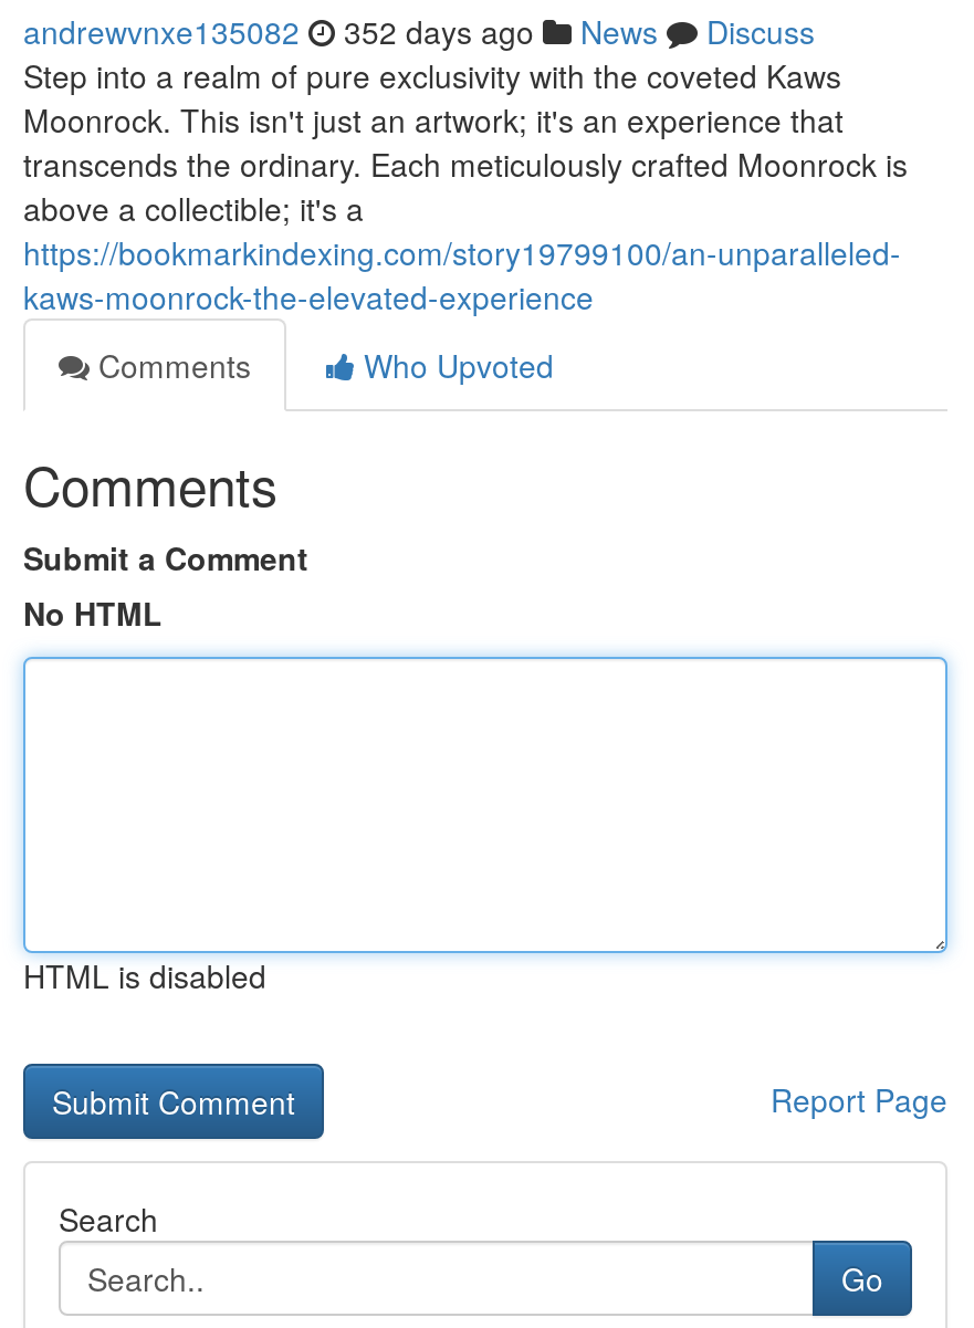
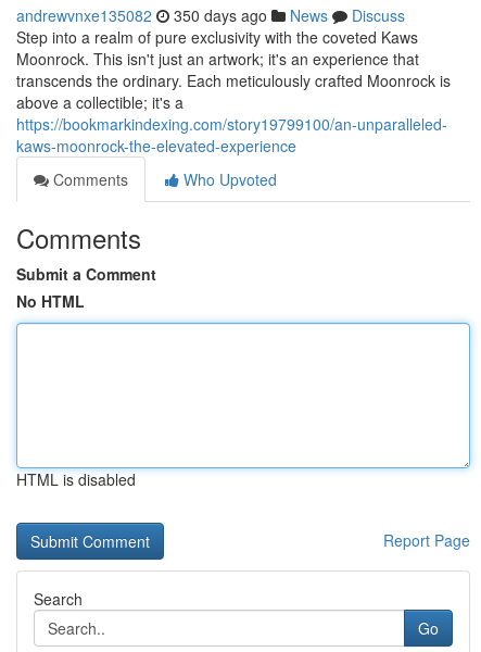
- andrewvnxe135082 352 days ago News Discuss
+ andrewvnxe135082 350 days ago News Discuss
